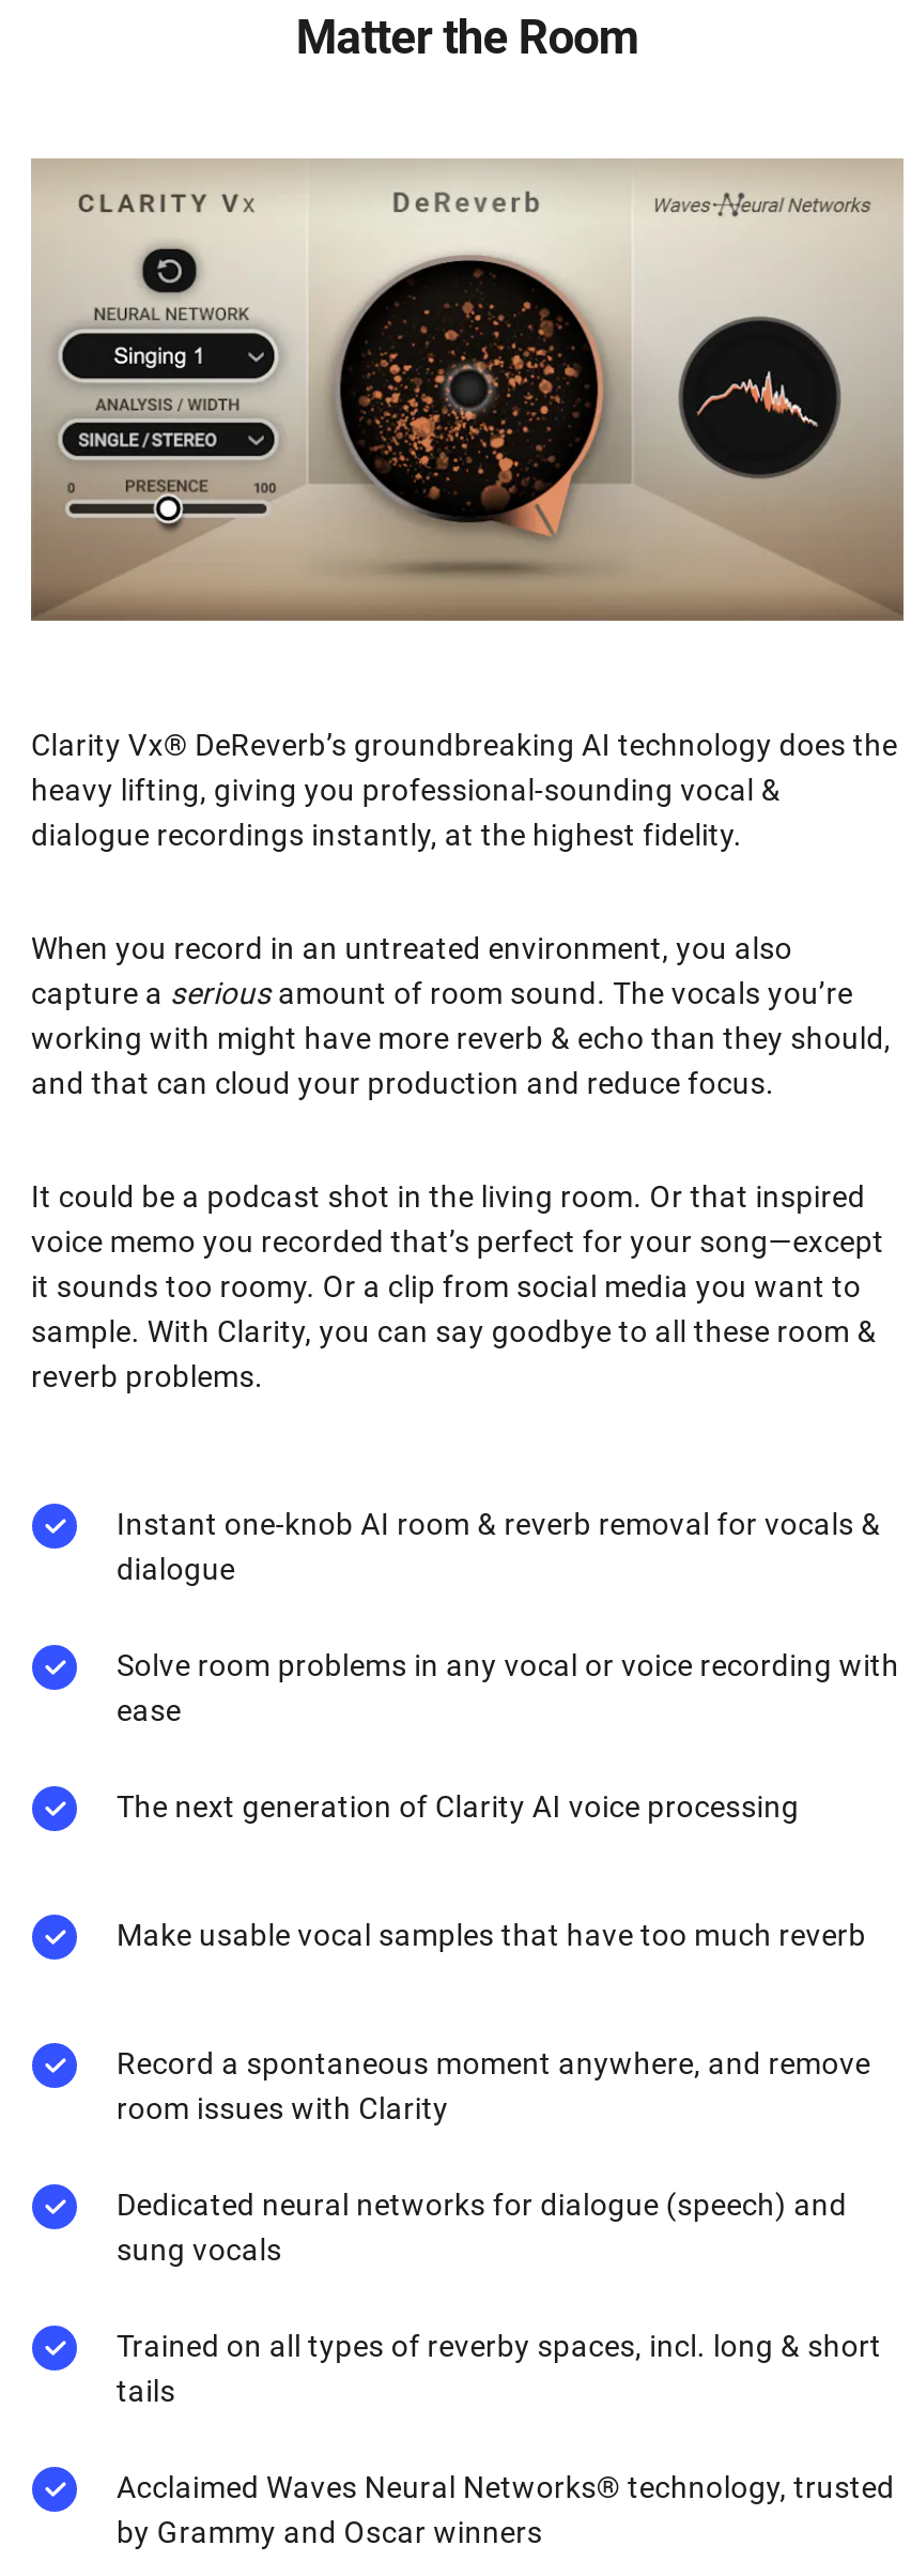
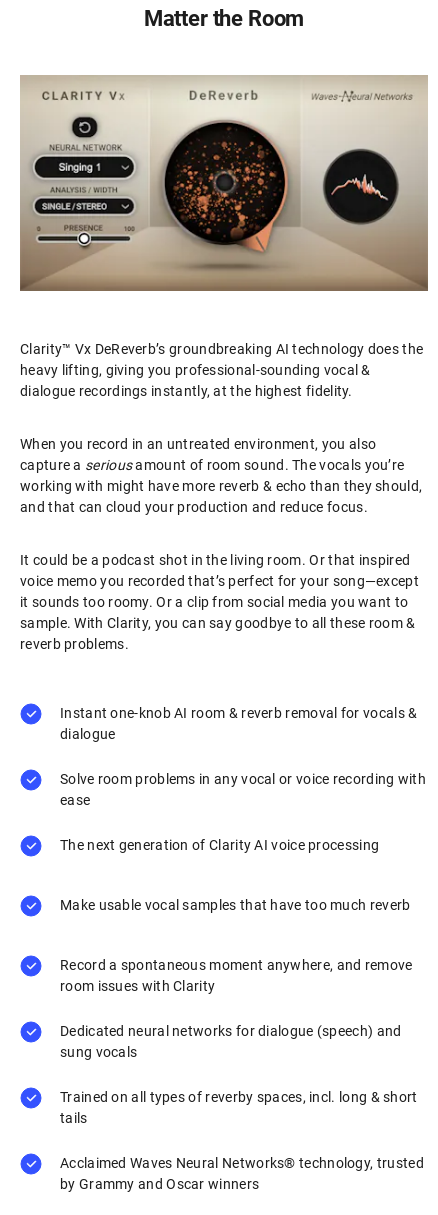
- Clarity Vx® DeReverb’s groundbreaking AI technology does the
+ Clarity™ Vx DeReverb’s groundbreaking AI technology does the
